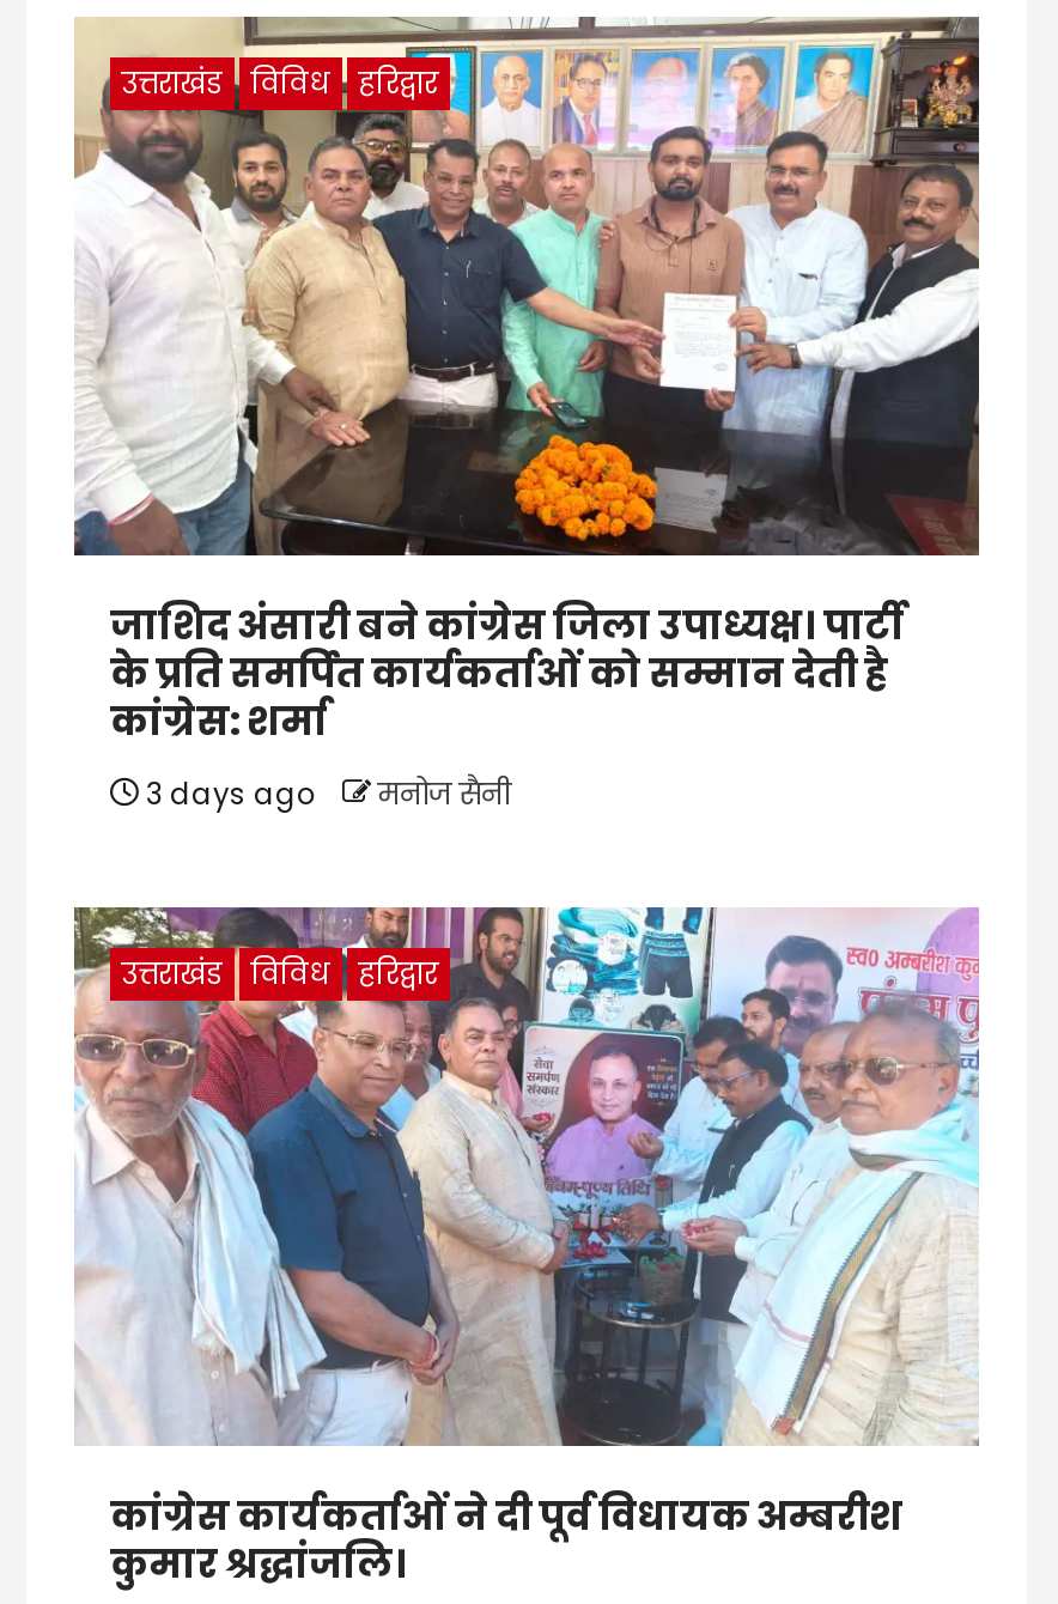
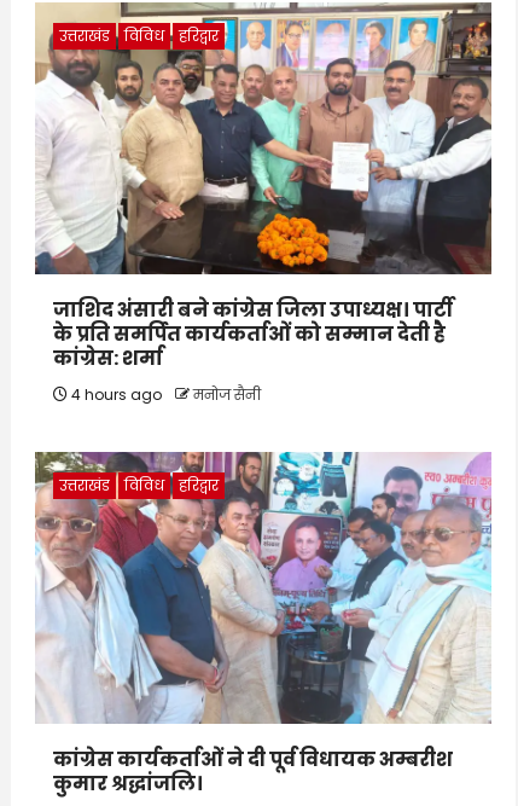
- 3 days ago मनोज सैनी
+ 4 hours ago मनोज सैनी
